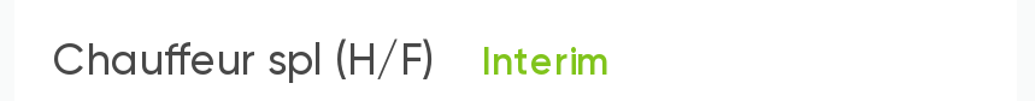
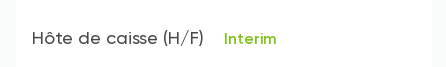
- Chauffeur spl (H/F)
+ Hôte de caisse (H/F)
